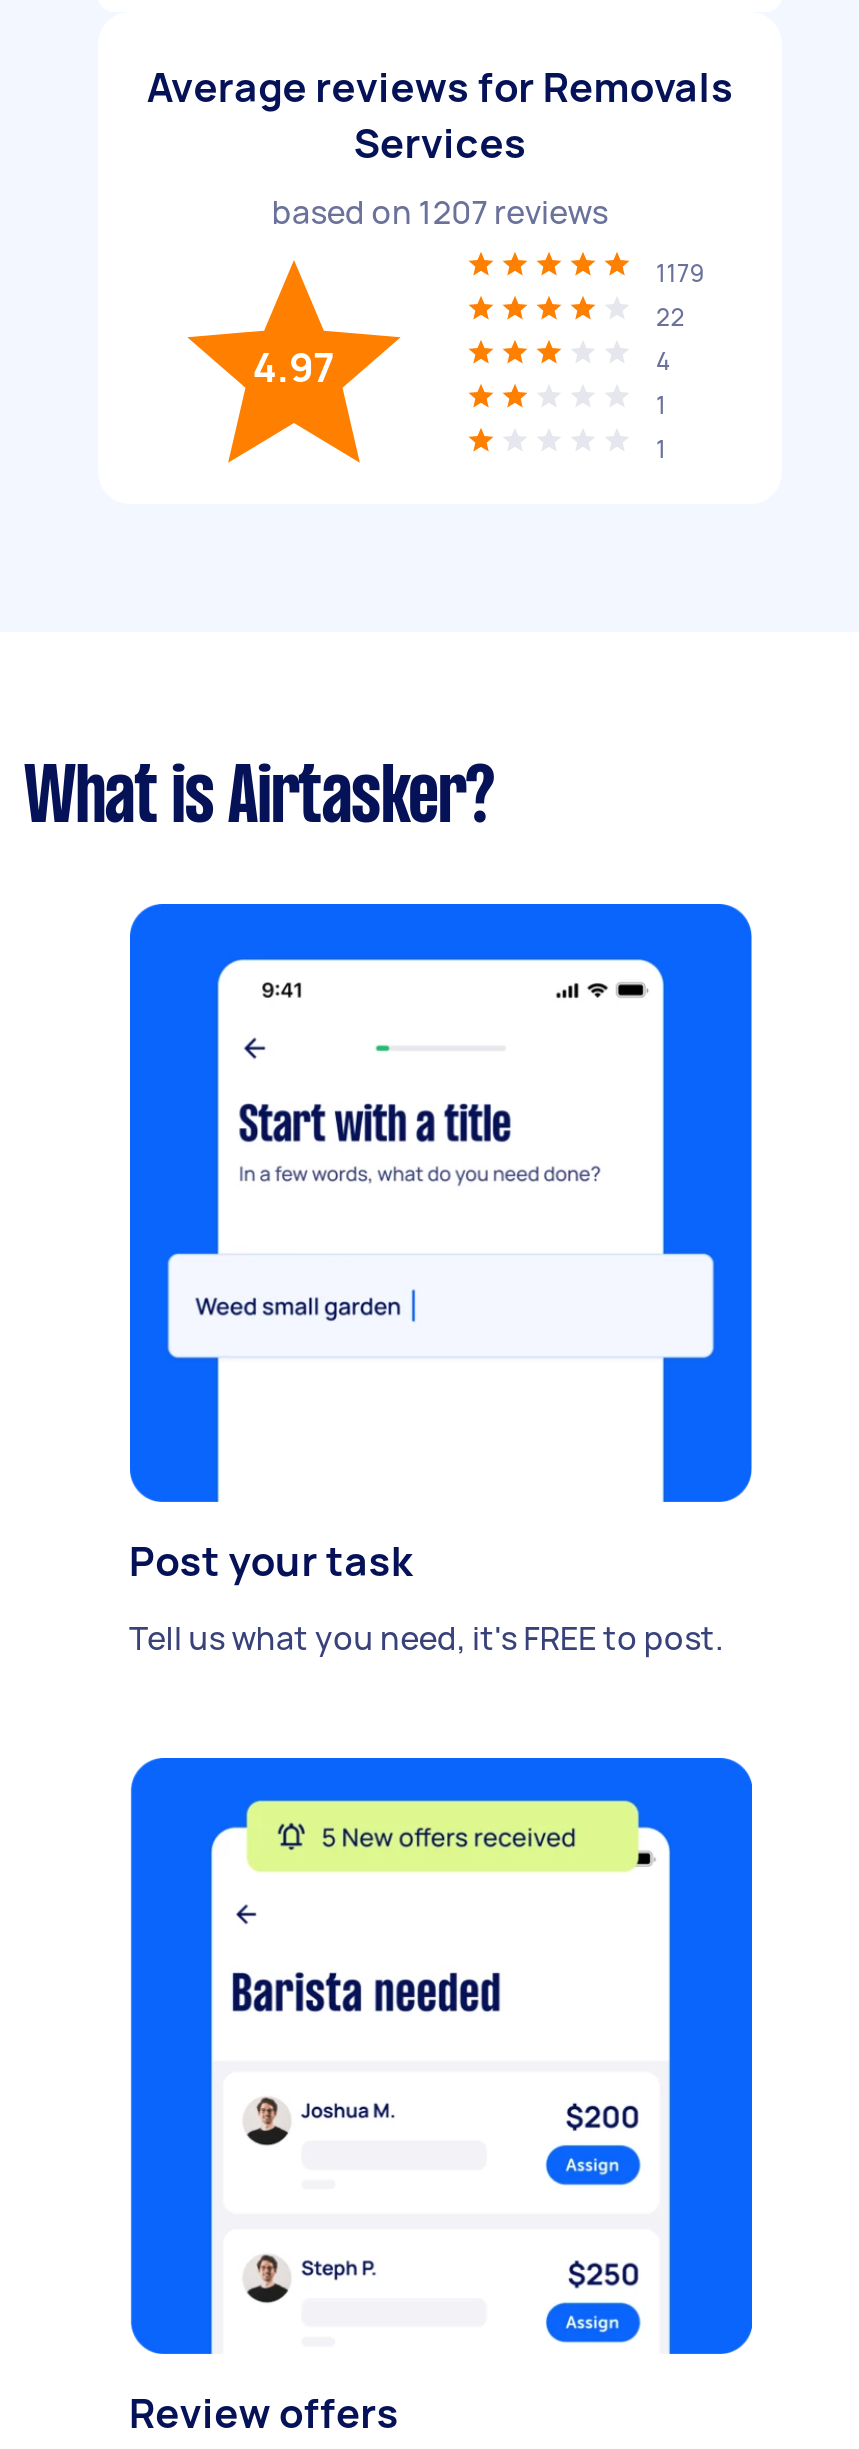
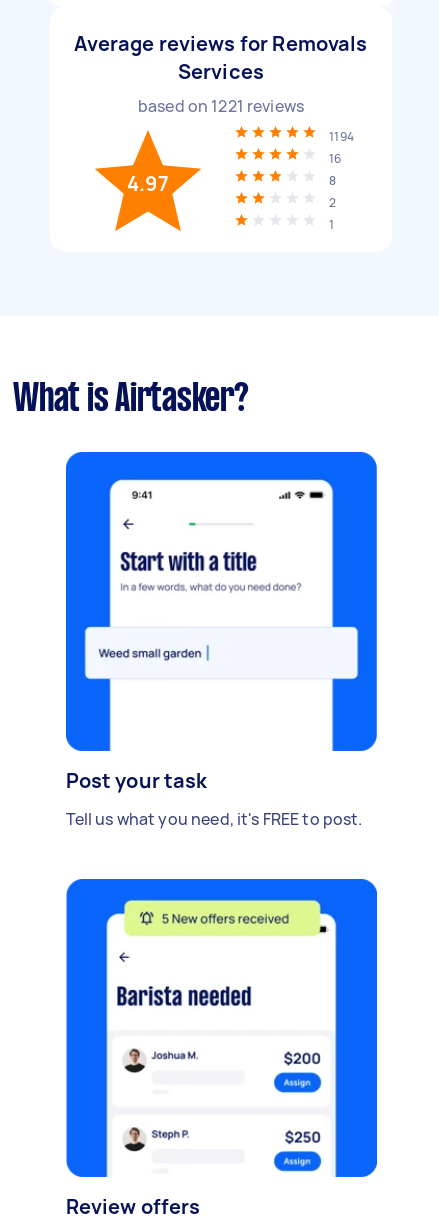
- based on 1207 reviews
+ based on 1221 reviews

- 1179
+ 1194

- 22
+ 16

- 4
+ 8

- 1
+ 2
